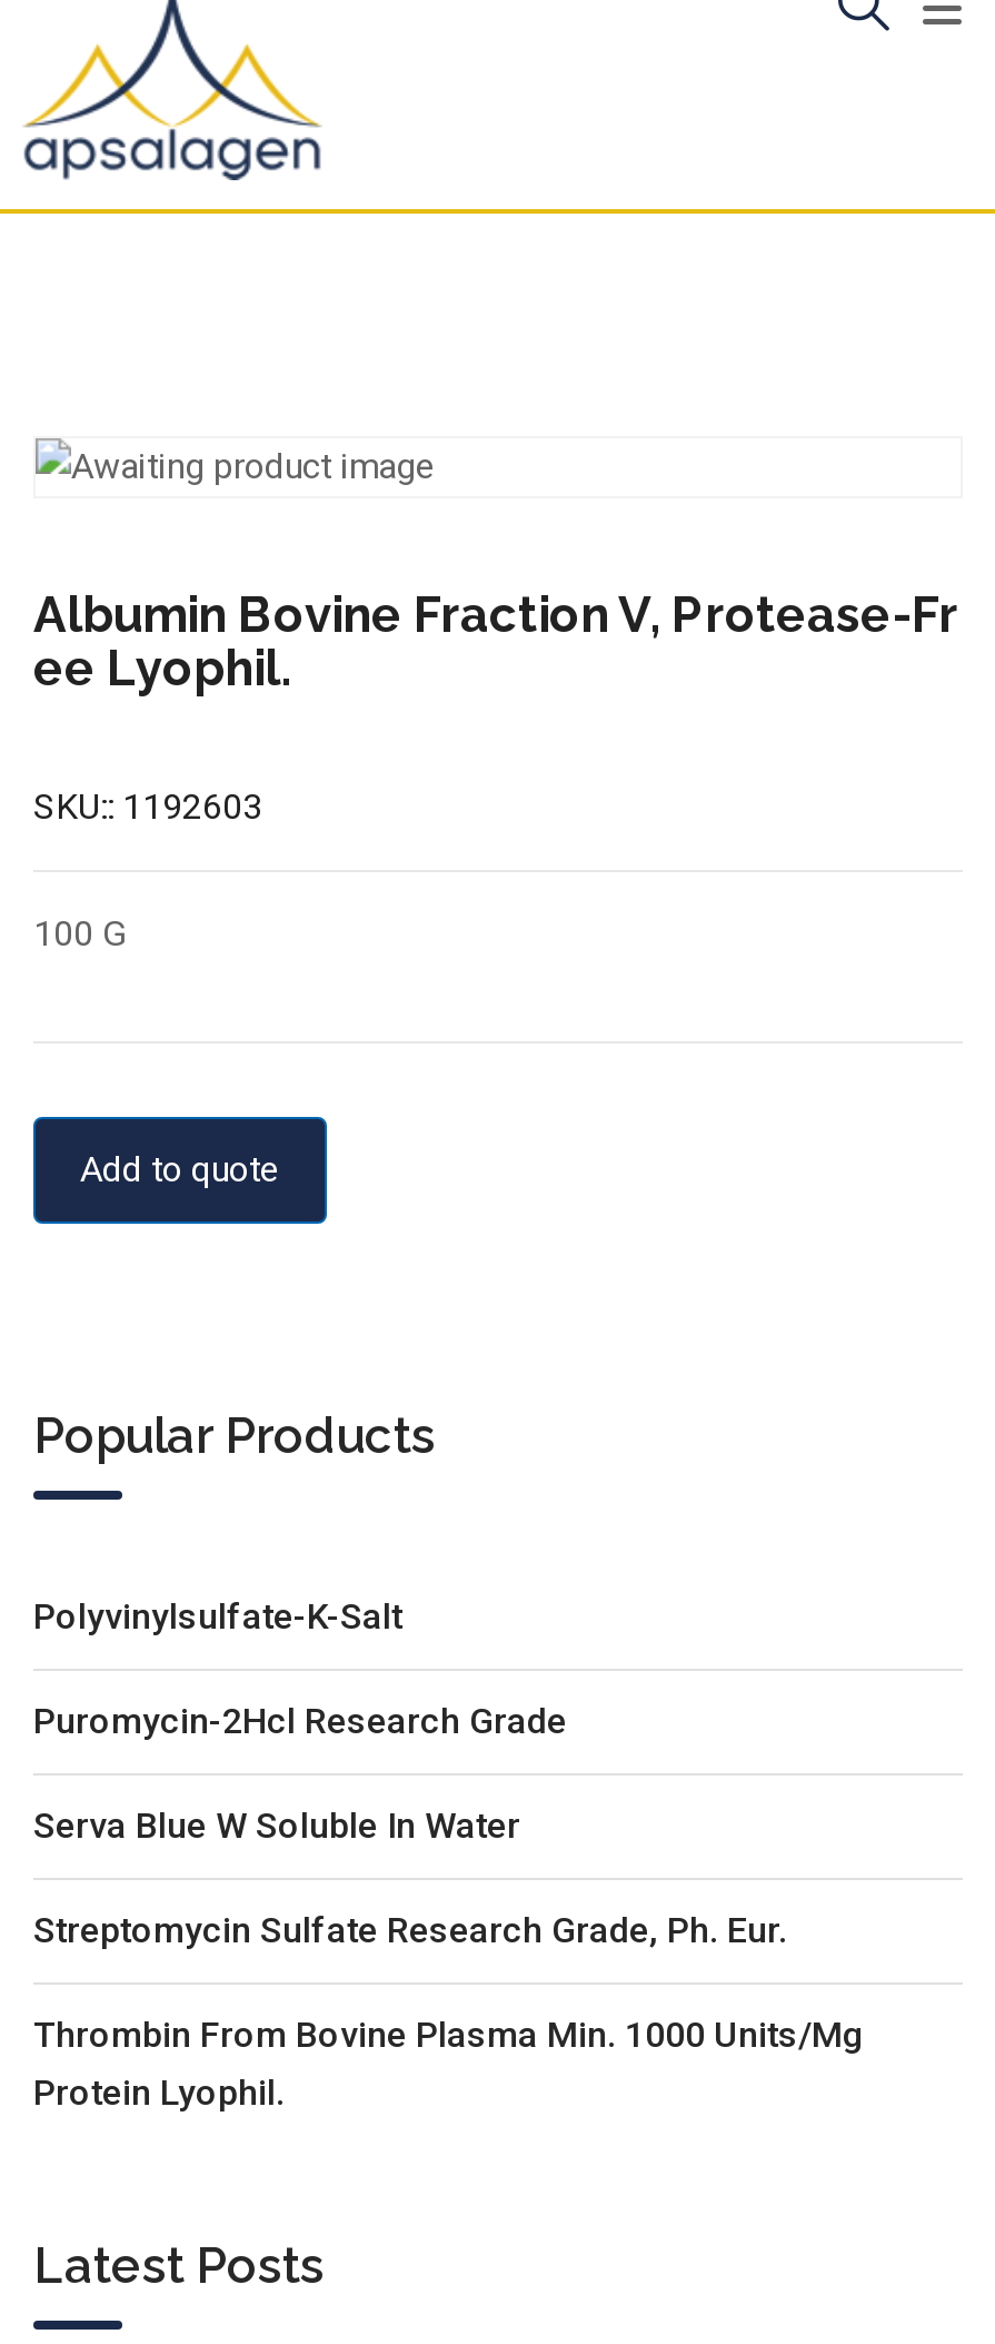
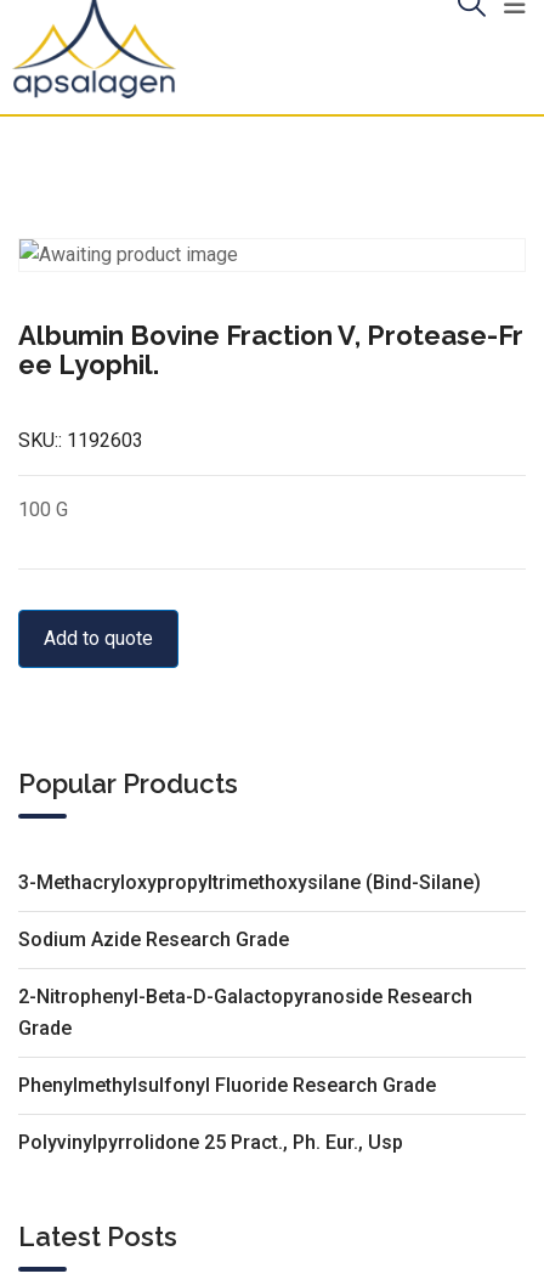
- Polyvinylsulfate-K-Salt
+ 3-Methacryloxypropyltrimethoxysilane (Bind-Silane)

- Puromycin-2Hcl Research Grade
+ Sodium Azide Research Grade

- Serva Blue W Soluble In Water
+ 2-Nitrophenyl-Beta-D-Galactopyranoside Research
+ Grade

- Streptomycin Sulfate Research Grade, Ph. Eur.
+ Phenylmethylsulfonyl Fluoride Research Grade

- Thrombin From Bovine Plasma Min. 1000 Units/Mg
- Protein Lyophil.
+ Polyvinylpyrrolidone 25 Pract., Ph. Eur., Usp
